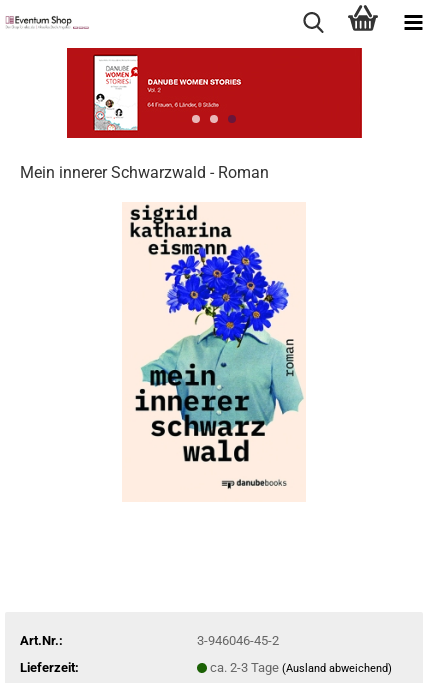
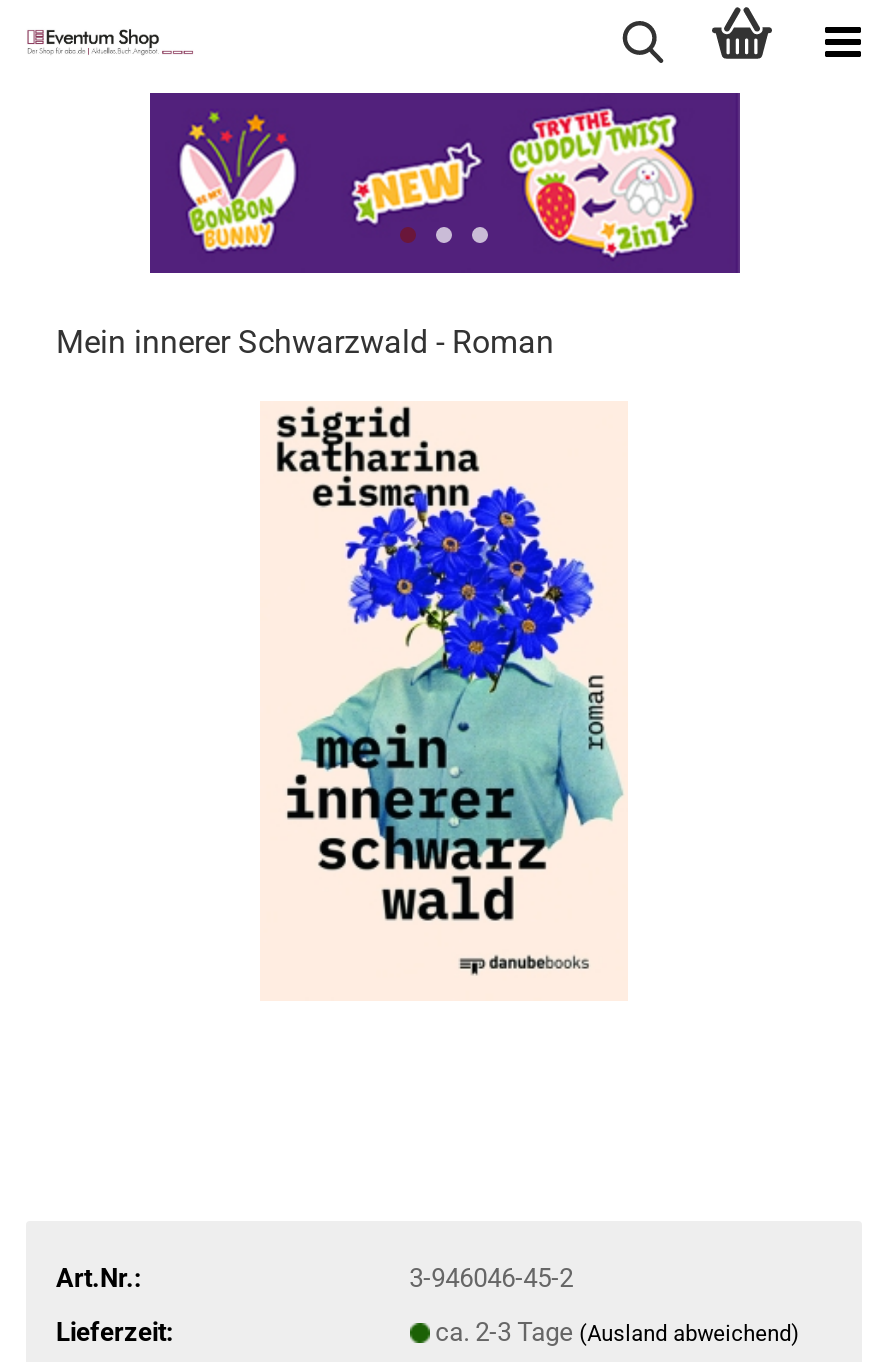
- [image]
+ [image]
